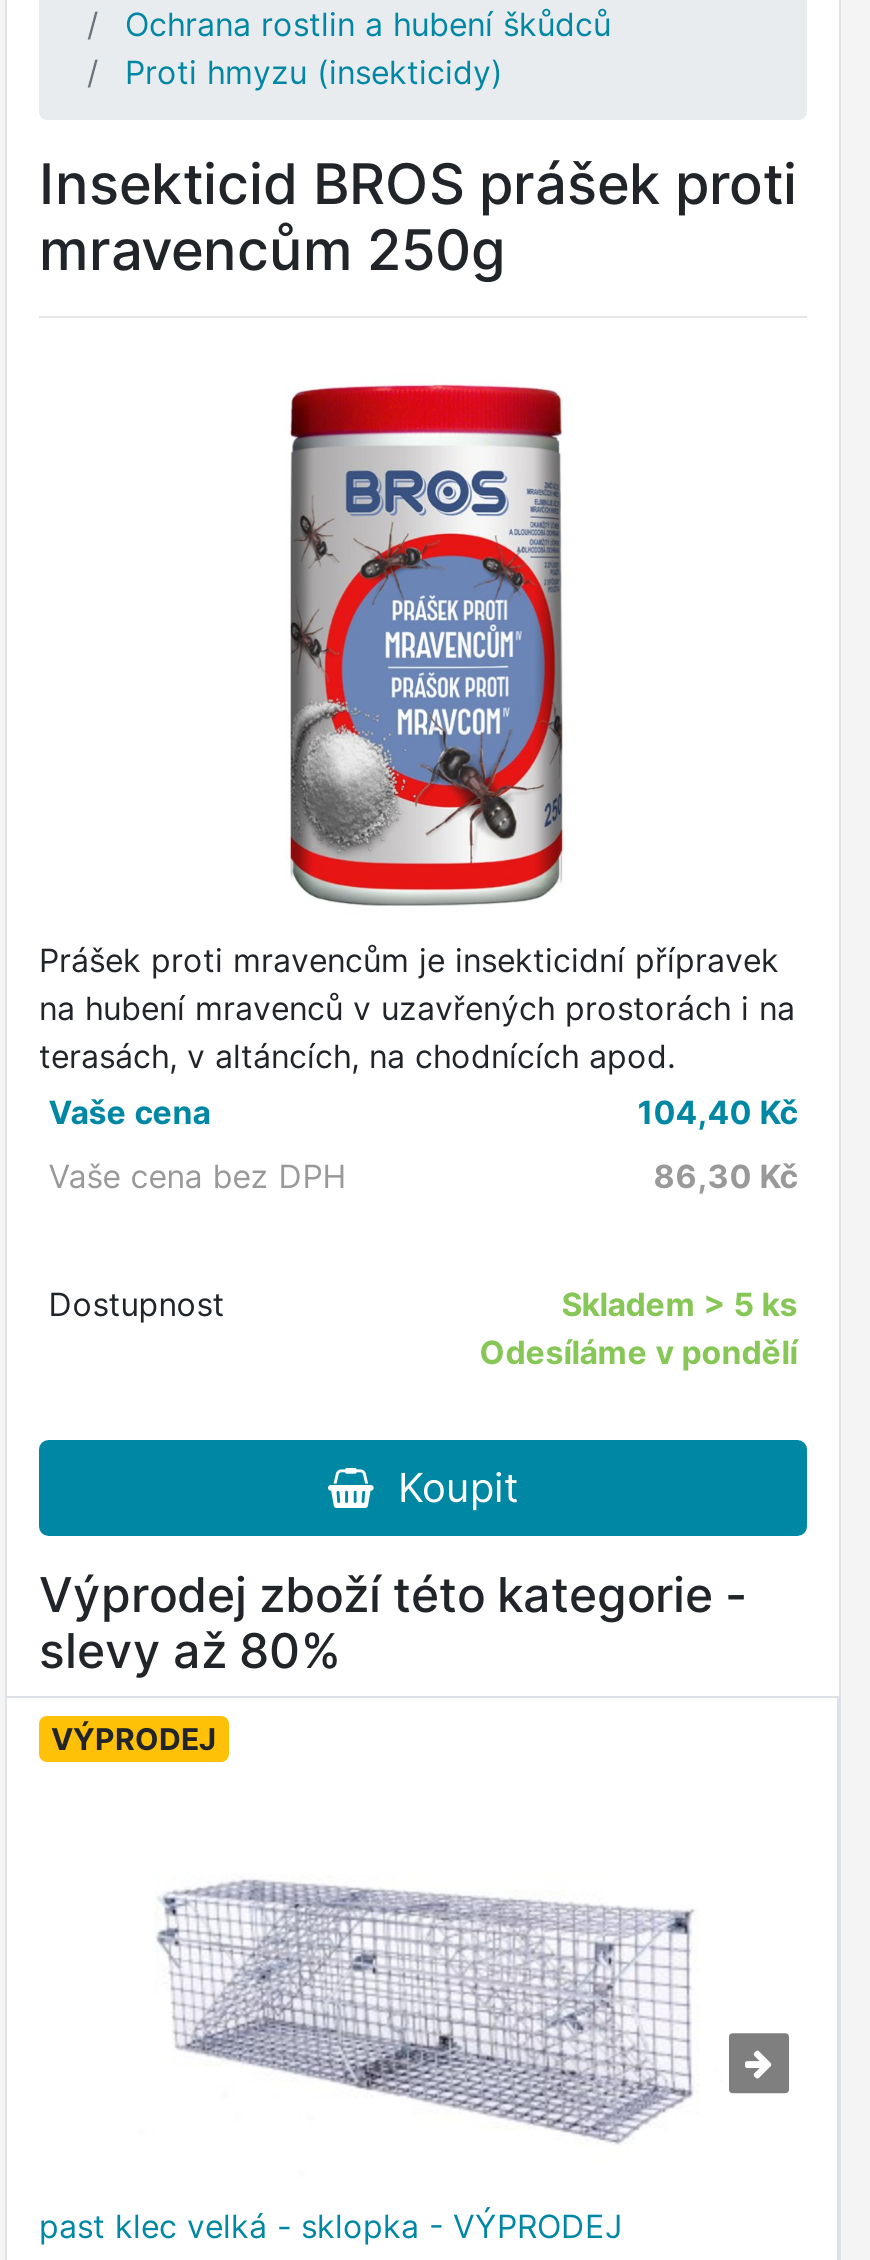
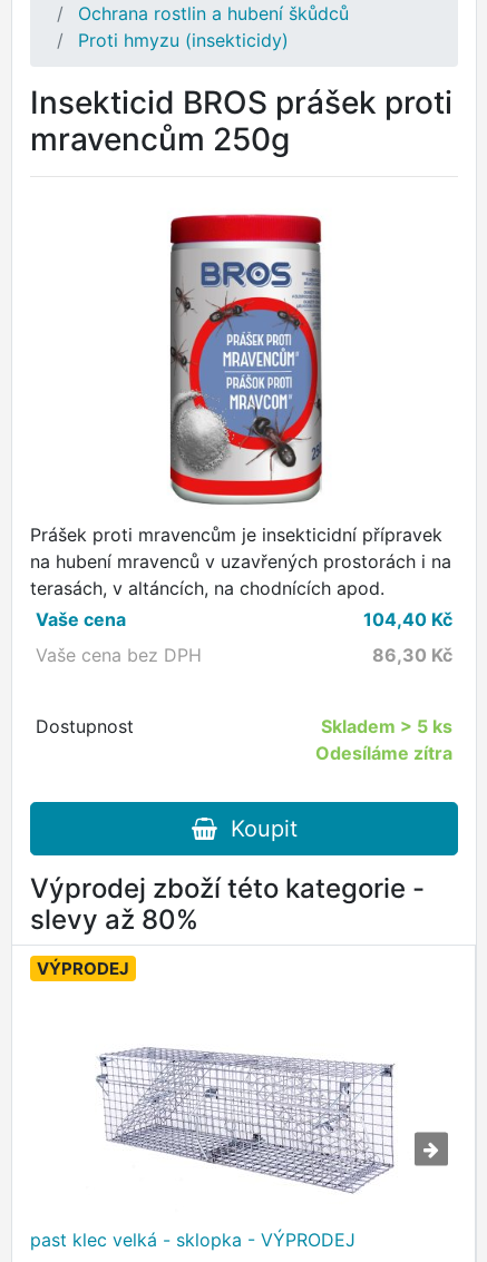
- Odesíláme v pondělí
+ Odesíláme zítra
